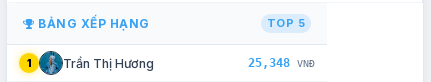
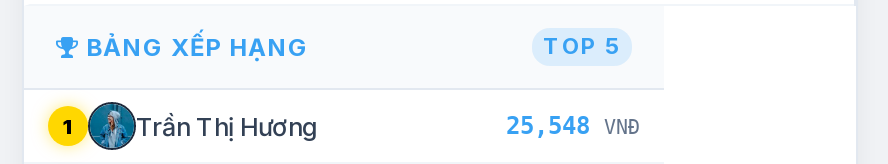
- 25,348 VNĐ
+ 25,548 VNĐ
